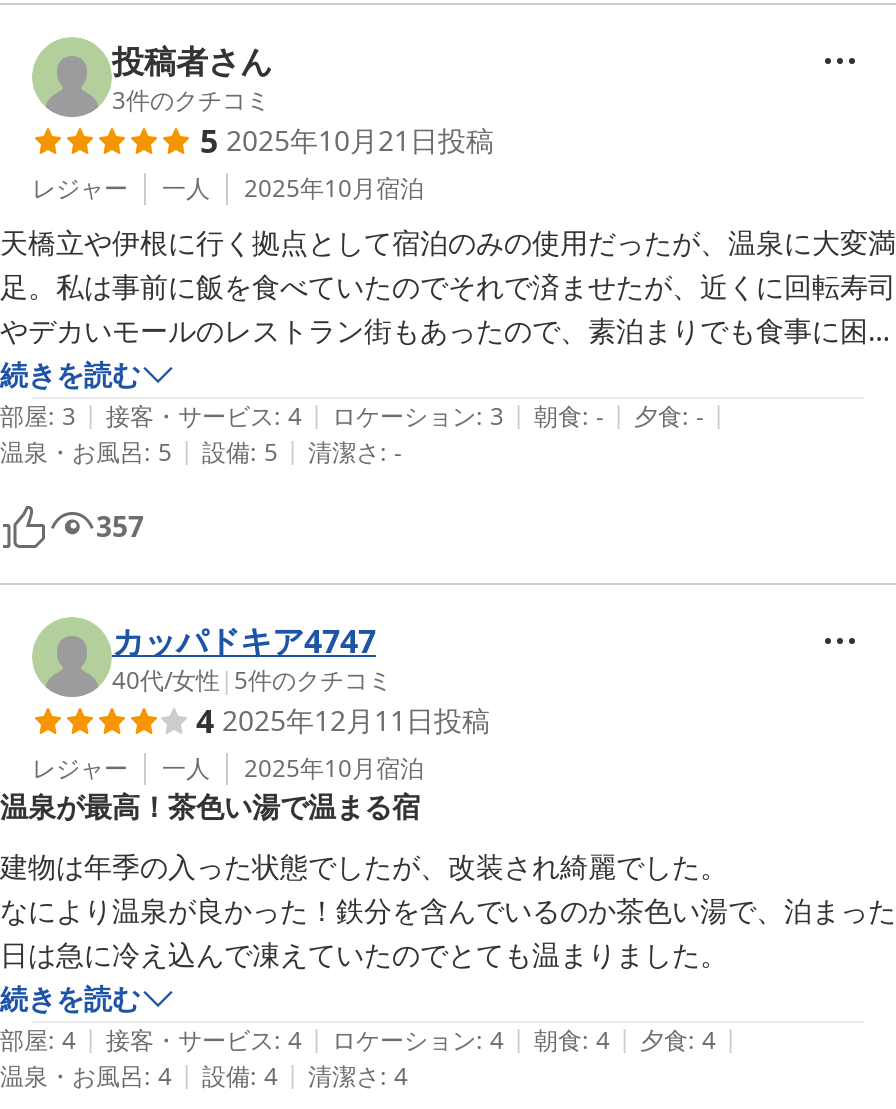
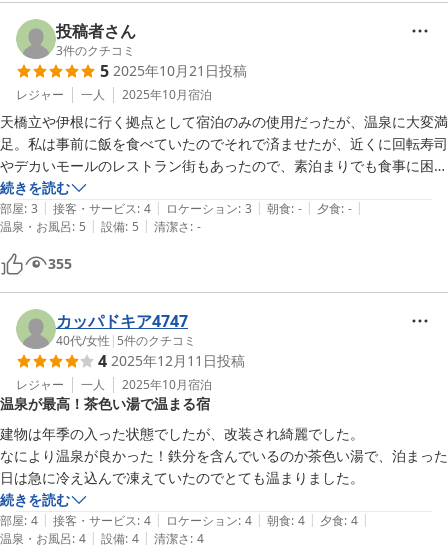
- 357
+ 355
